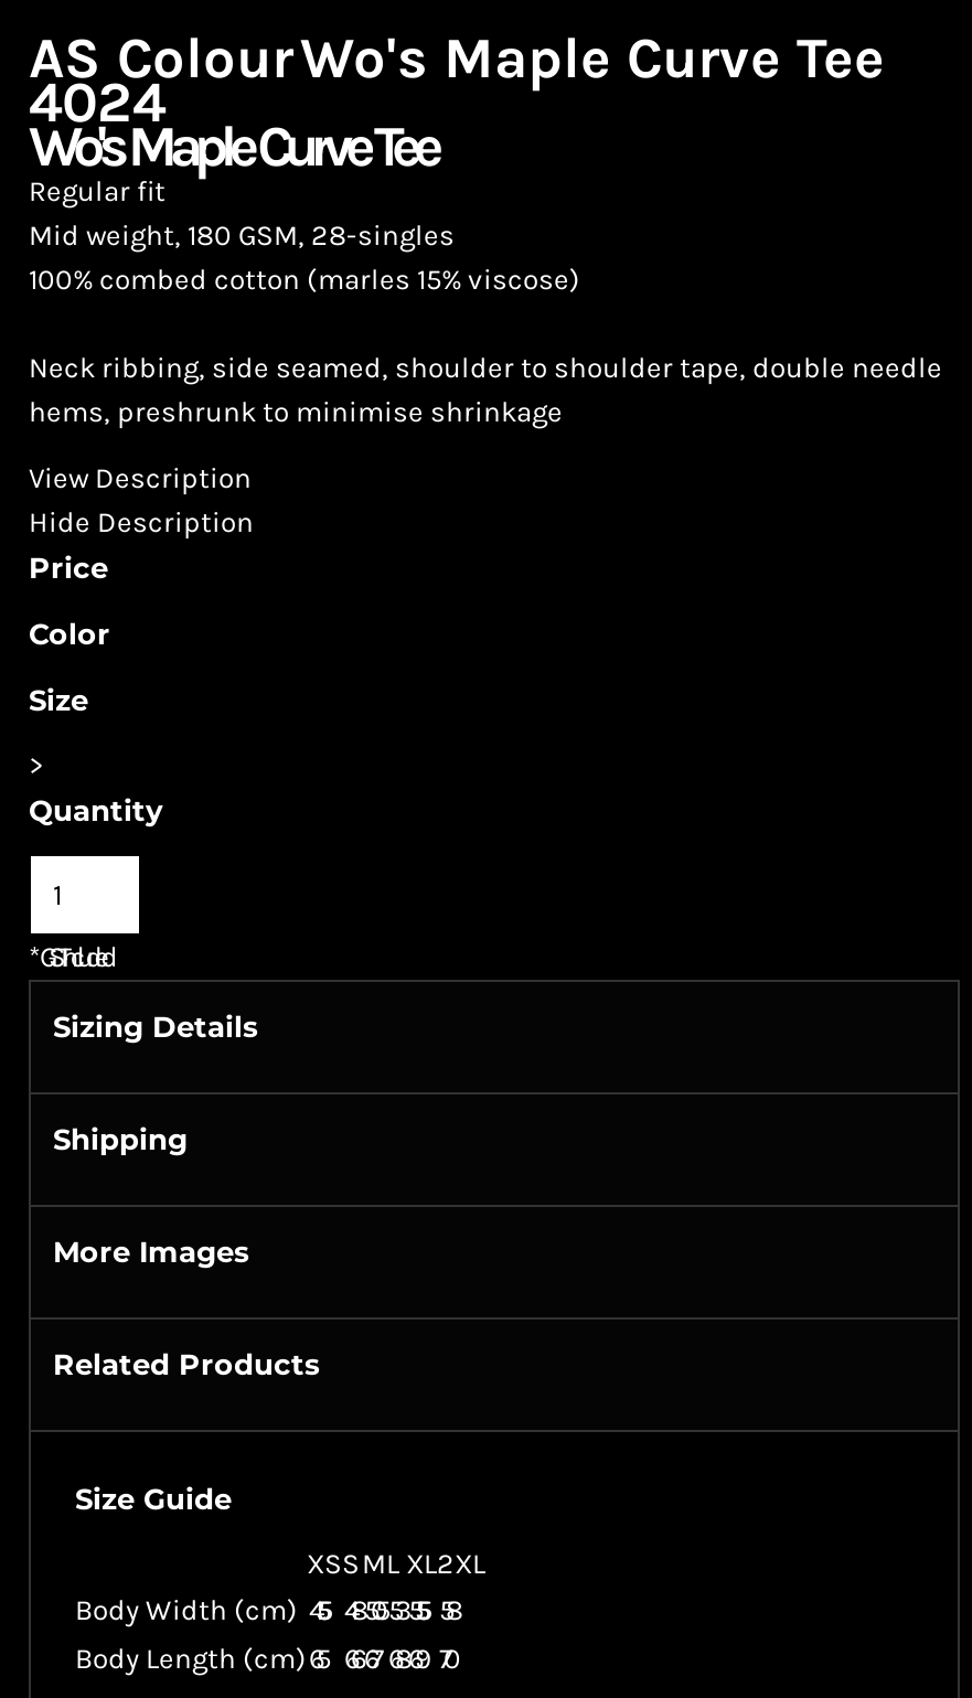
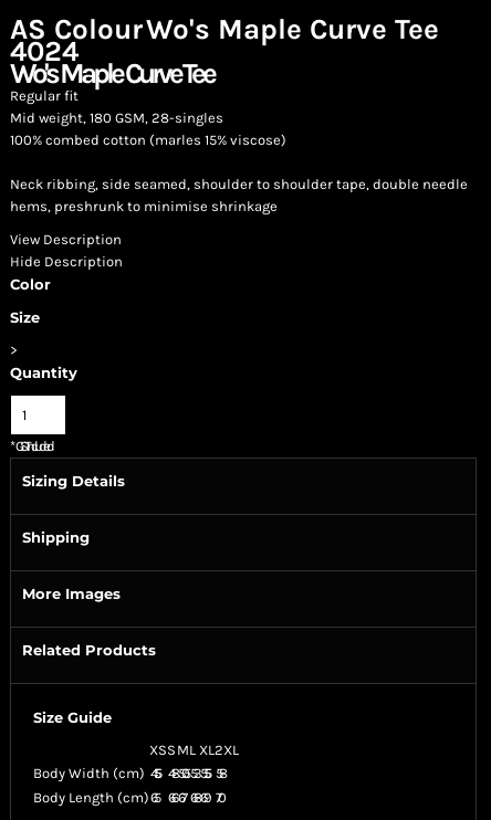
- Price
